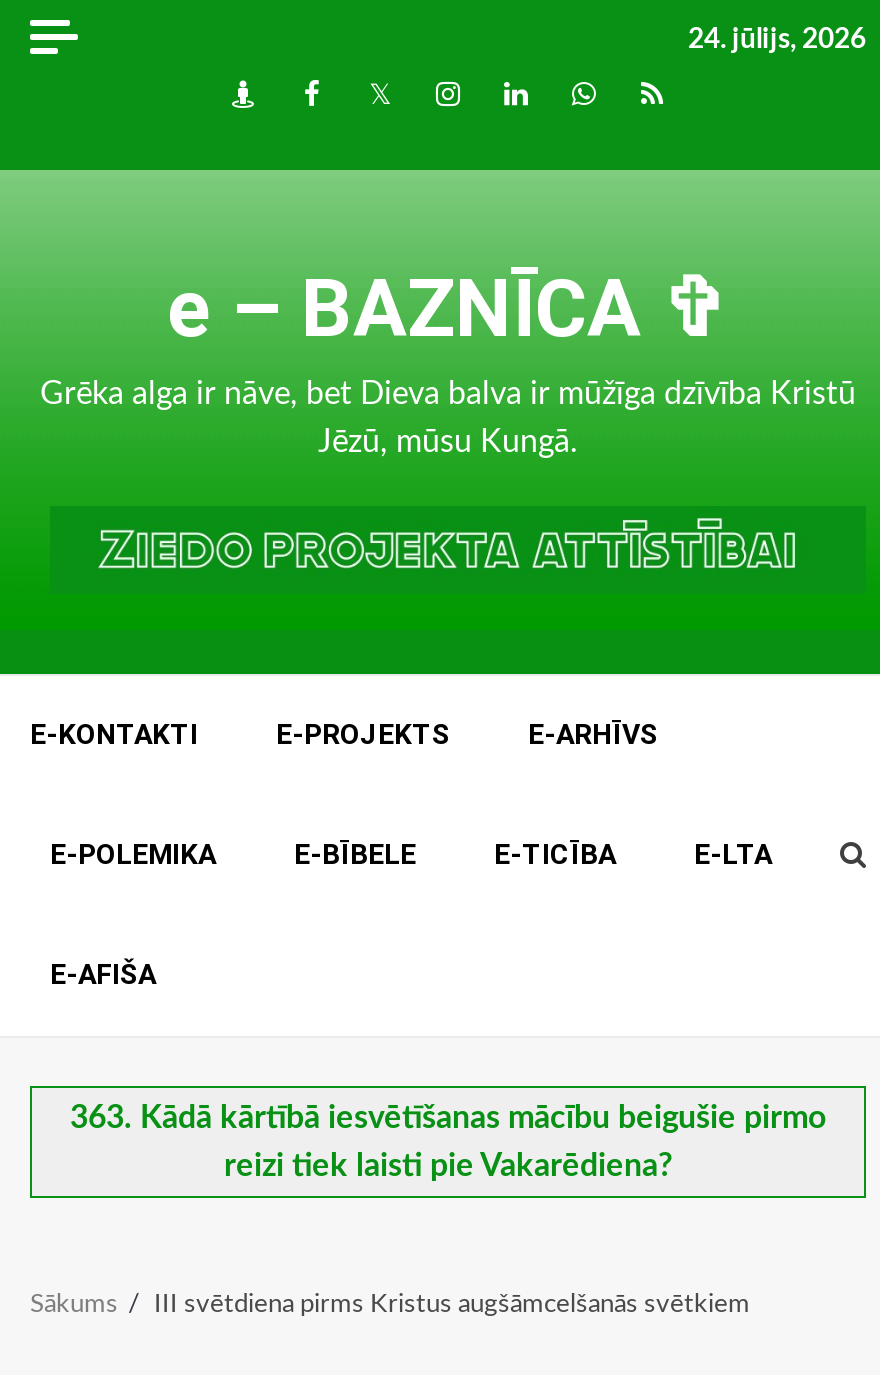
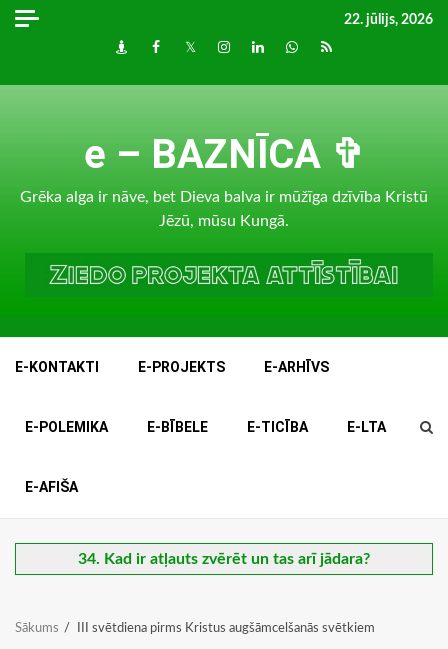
- 24. jūlijs, 2026
+ 22. jūlijs, 2026

- 363. Kādā kārtībā iesvētīšanas mācību beigušie pirmo
- reizi tiek laisti pie Vakarēdiena?
+ 34. Kad ir atļauts zvērēt un tas arī jādara?
